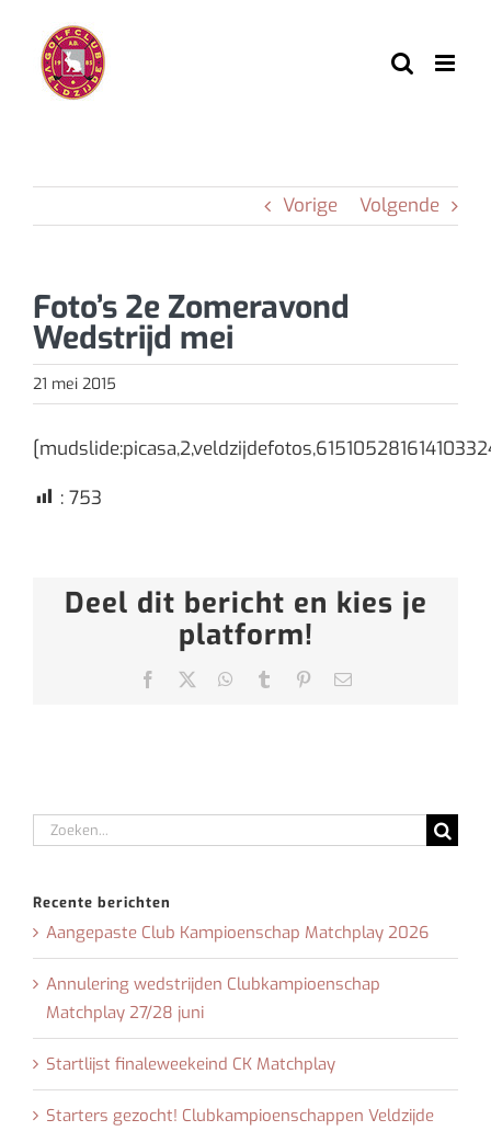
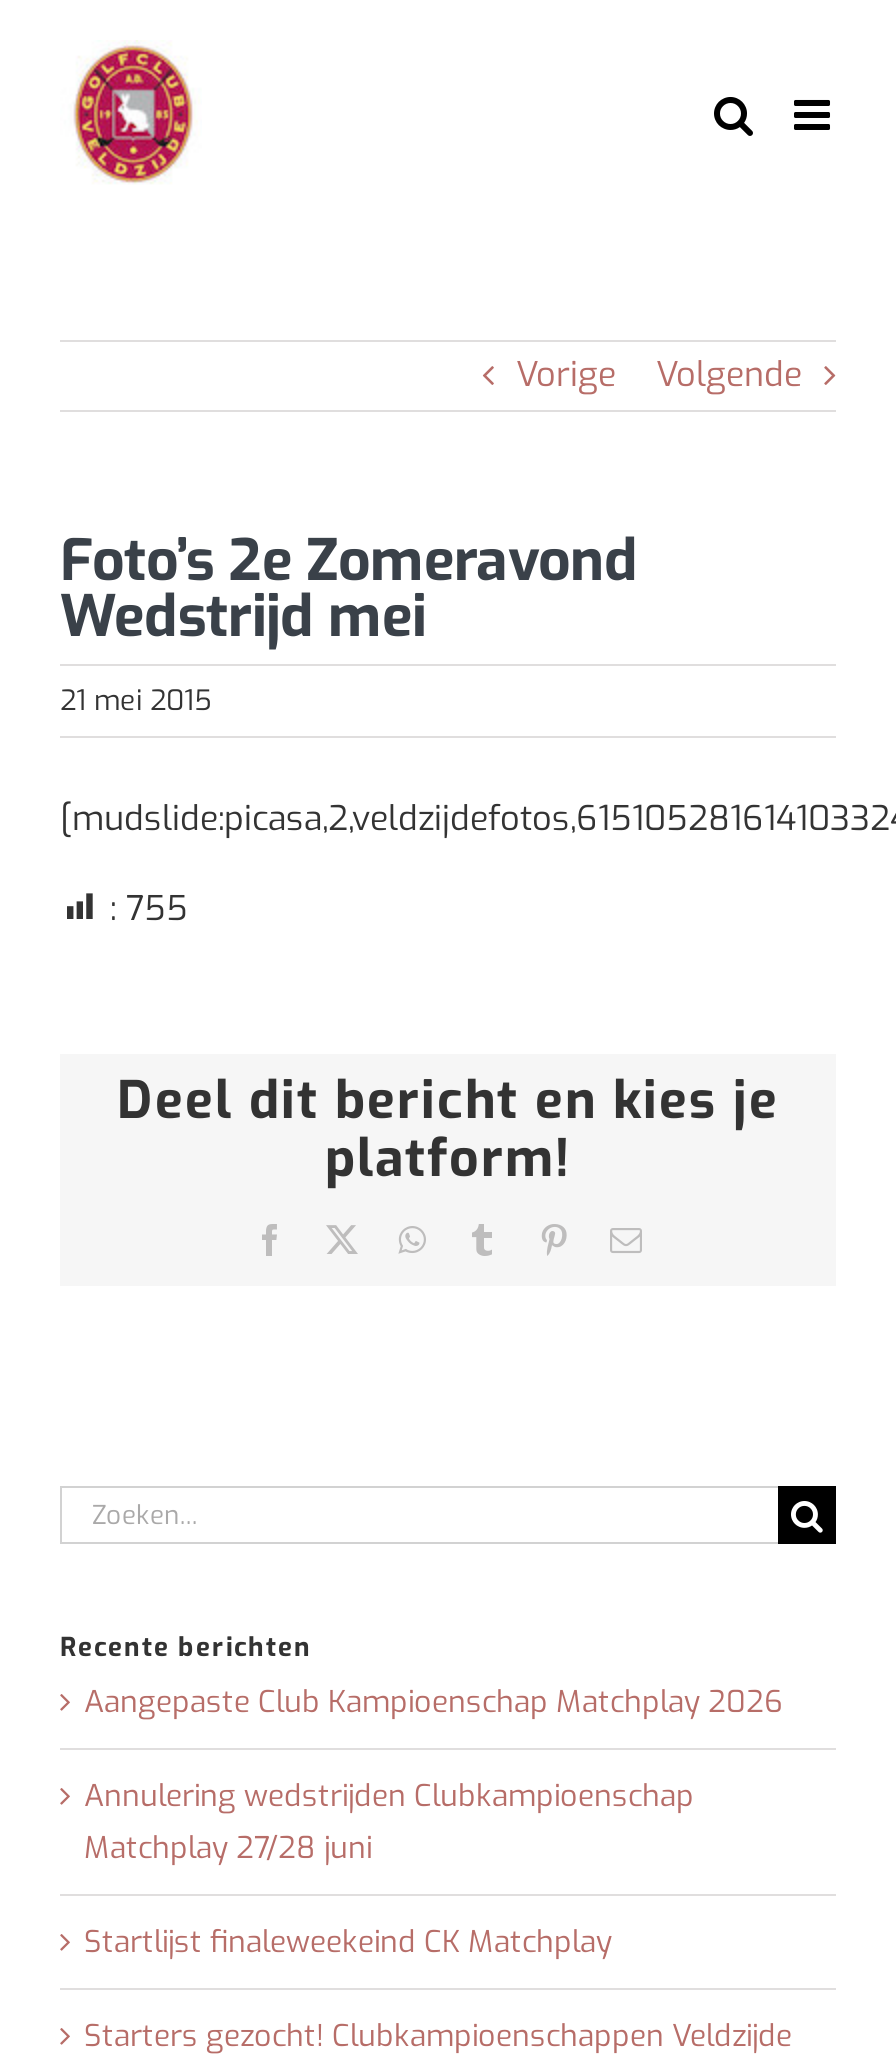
- : 753
+ : 755
